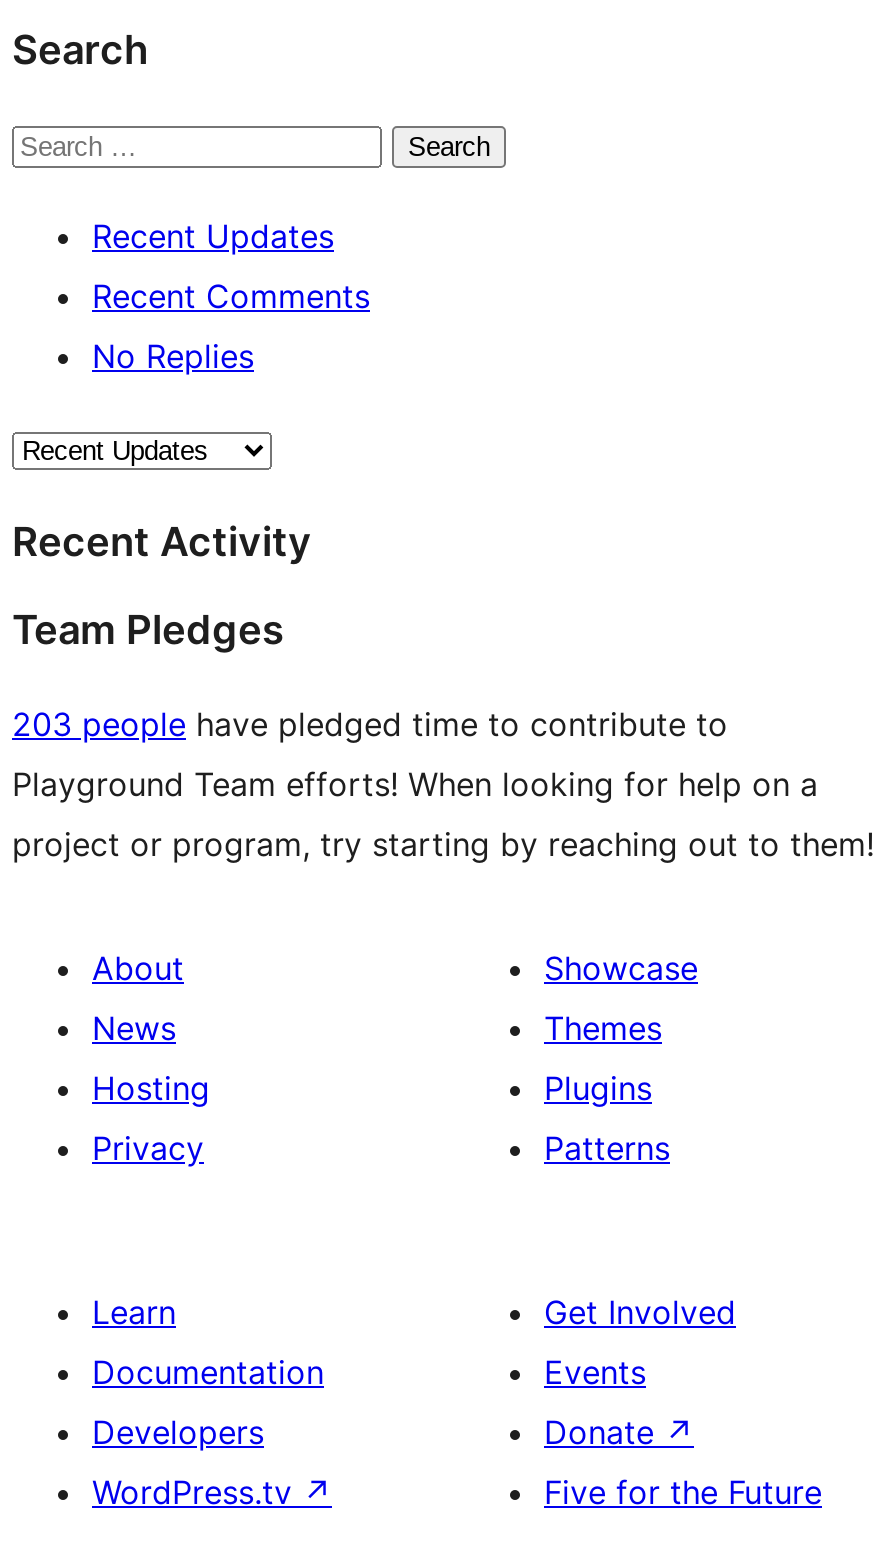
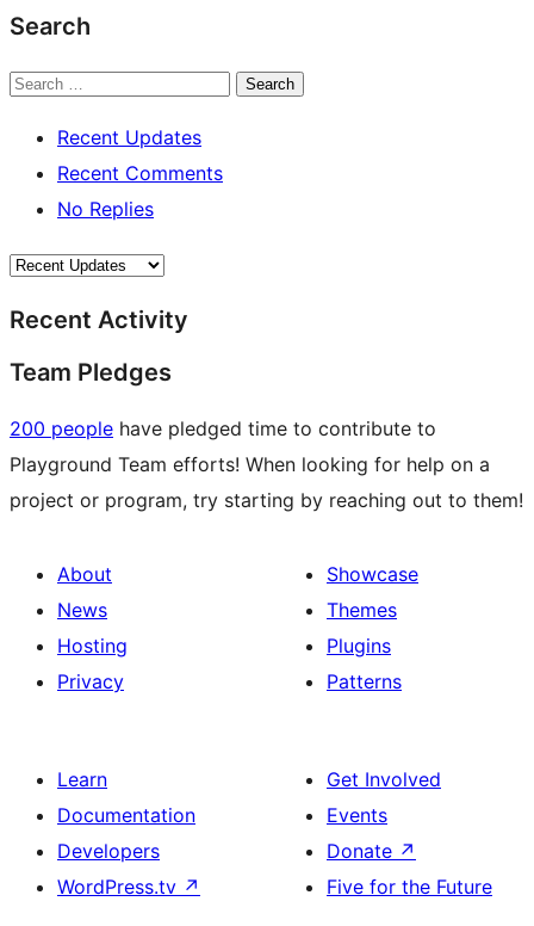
- 203 people have pledged time to contribute to
+ 200 people have pledged time to contribute to
